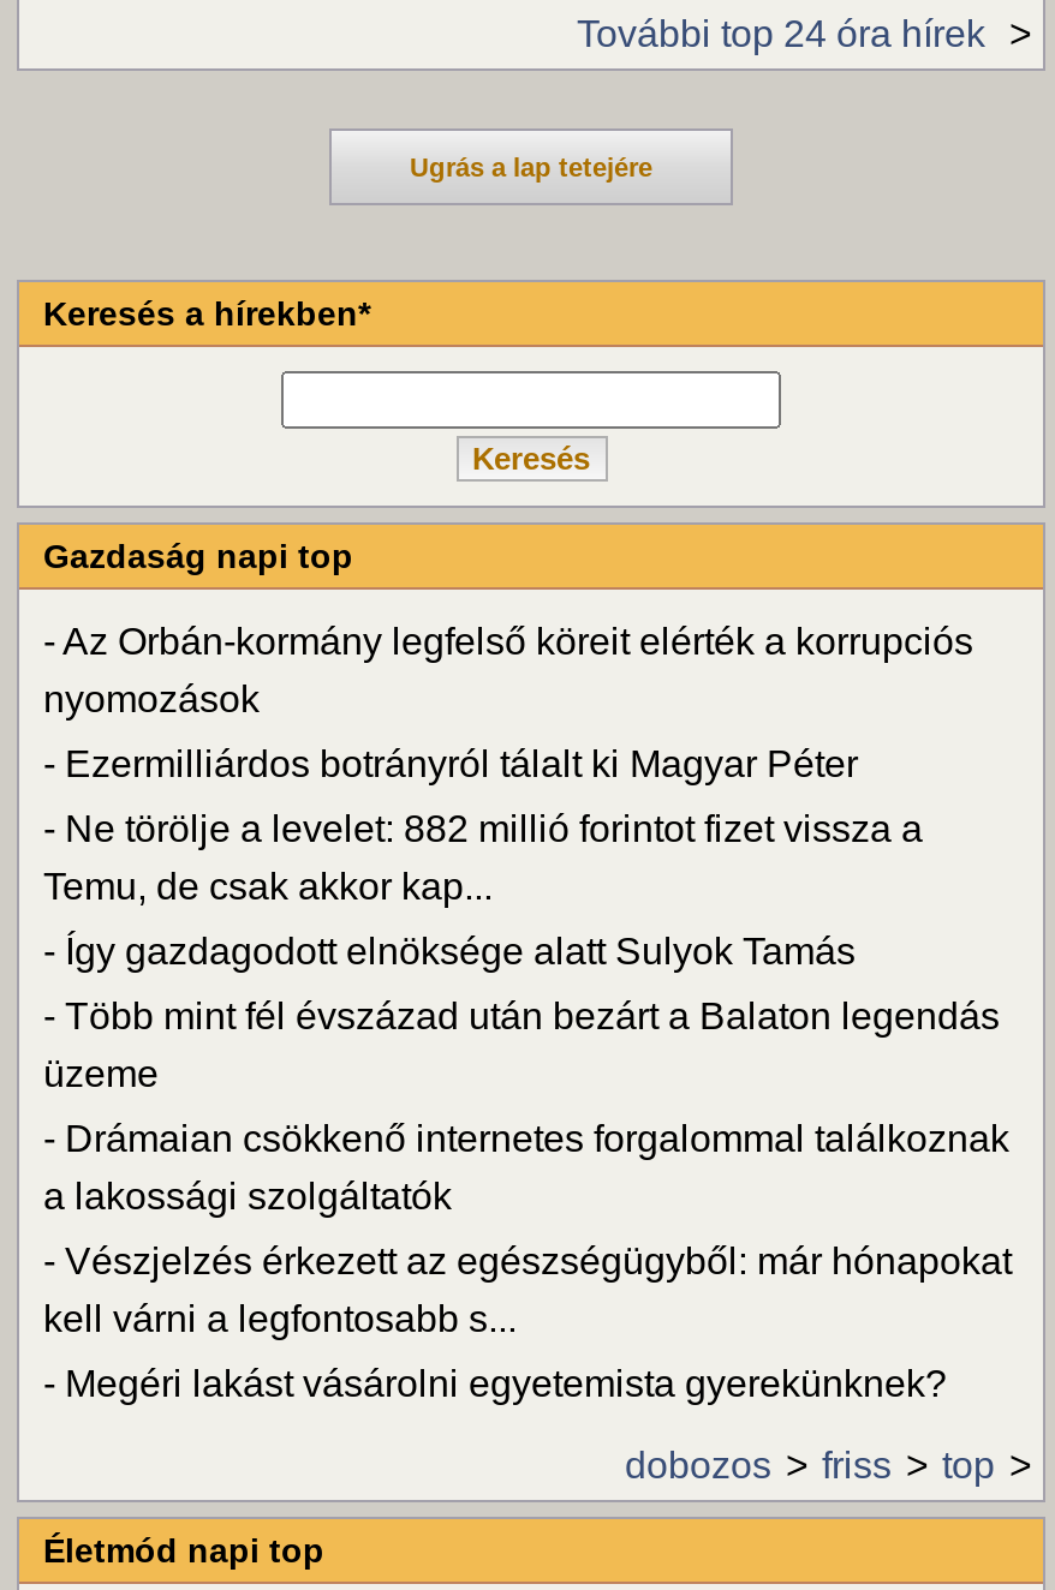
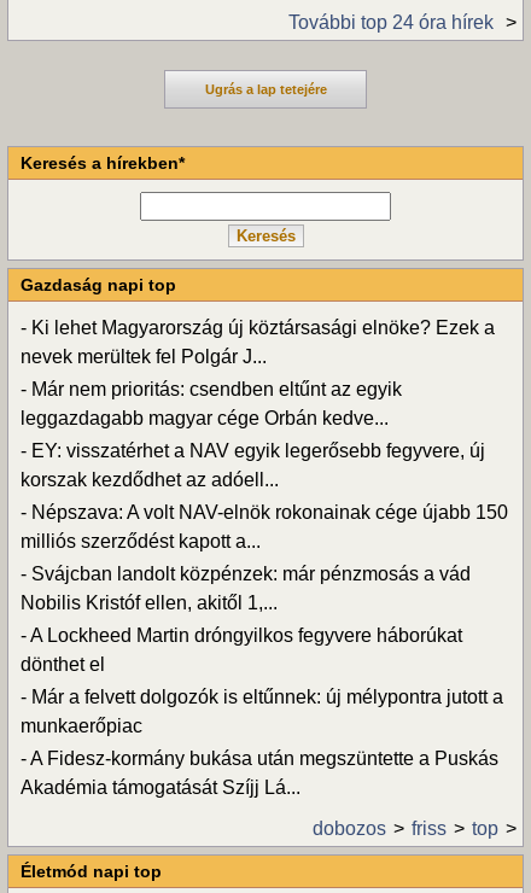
- - Az Orbán-kormány legfelső köreit elérték a korrupciós
- nyomozások
+ - Ki lehet Magyarország új köztársasági elnöke? Ezek a
+ nevek merültek fel Polgár J...

- - Ezermilliárdos botrányról tálalt ki Magyar Péter
+ - Már nem prioritás: csendben eltűnt az egyik
+ leggazdagabb magyar cége Orbán kedve...

- - Ne törölje a levelet: 882 millió forintot fizet vissza a
- Temu, de csak akkor kap...
+ - EY: visszatérhet a NAV egyik legerősebb fegyvere, új
+ korszak kezdődhet az adóell...

- - Így gazdagodott elnöksége alatt Sulyok Tamás
+ - Népszava: A volt NAV-elnök rokonainak cége újabb 150
+ milliós szerződést kapott a...

- - Több mint fél évszázad után bezárt a Balaton legendás
- üzeme
+ - Svájcban landolt közpénzek: már pénzmosás a vád
+ Nobilis Kristóf ellen, akitől 1,...

- - Drámaian csökkenő internetes forgalommal találkoznak
- a lakossági szolgáltatók
+ - A Lockheed Martin dróngyilkos fegyvere háborúkat
+ dönthet el

- - Vészjelzés érkezett az egészségügyből: már hónapokat
- kell várni a legfontosabb s...
+ - Már a felvett dolgozók is eltűnnek: új mélypontra jutott a
+ munkaerőpiac

- - Megéri lakást vásárolni egyetemista gyerekünknek?
+ - A Fidesz-kormány bukása után megszüntette a Puskás
+ Akadémia támogatását Szíjj Lá...
